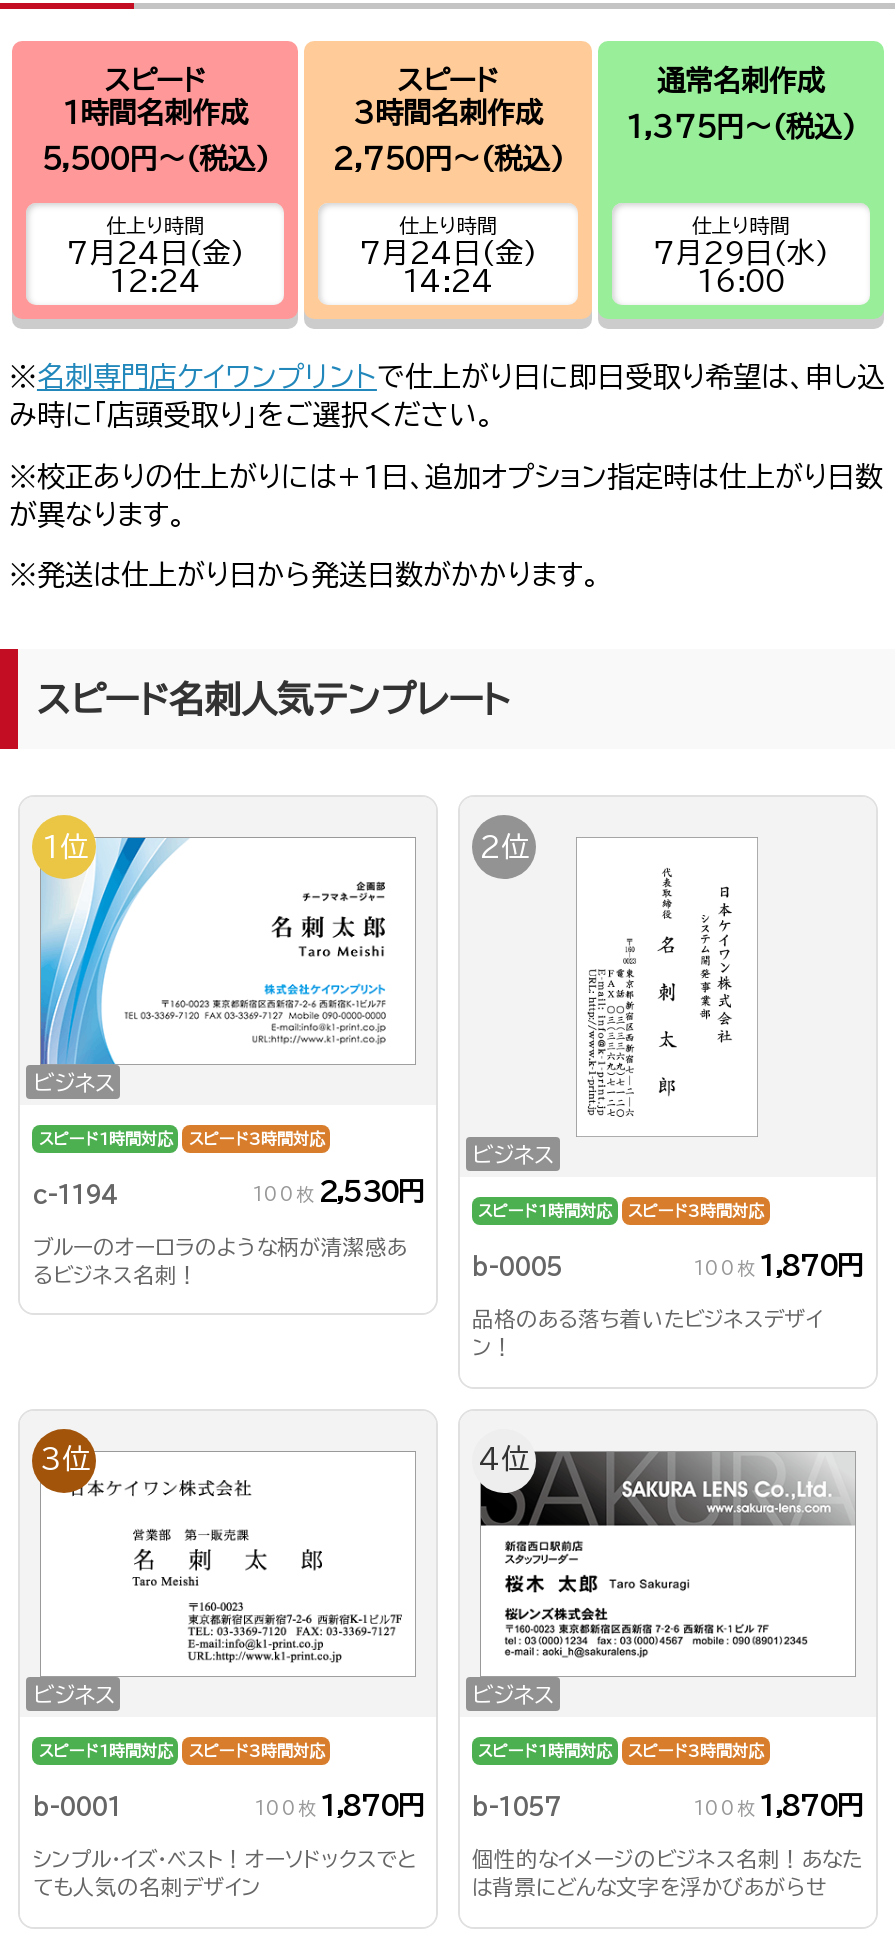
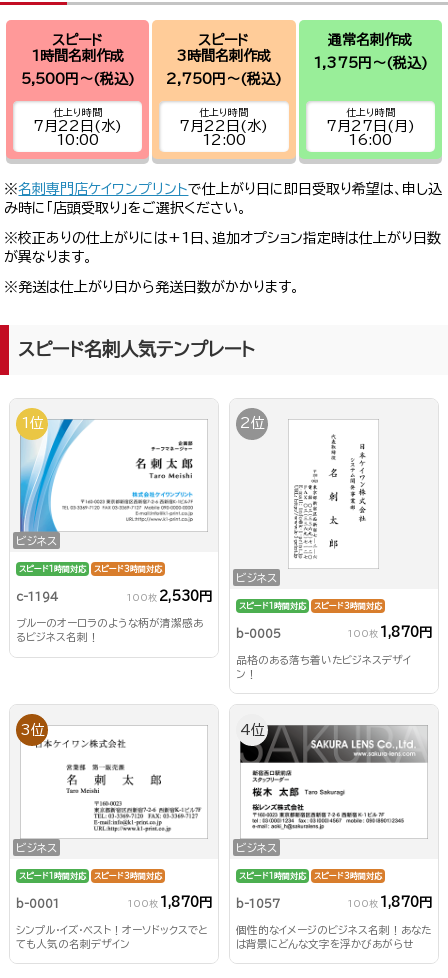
- 7月24日(金)
+ 7月22日(水)

- 7月24日(金)
+ 7月22日(水)

- 7月29日(水)
+ 7月27日(月)

- 12:24
+ 10:00

- 14:24
+ 12:00
